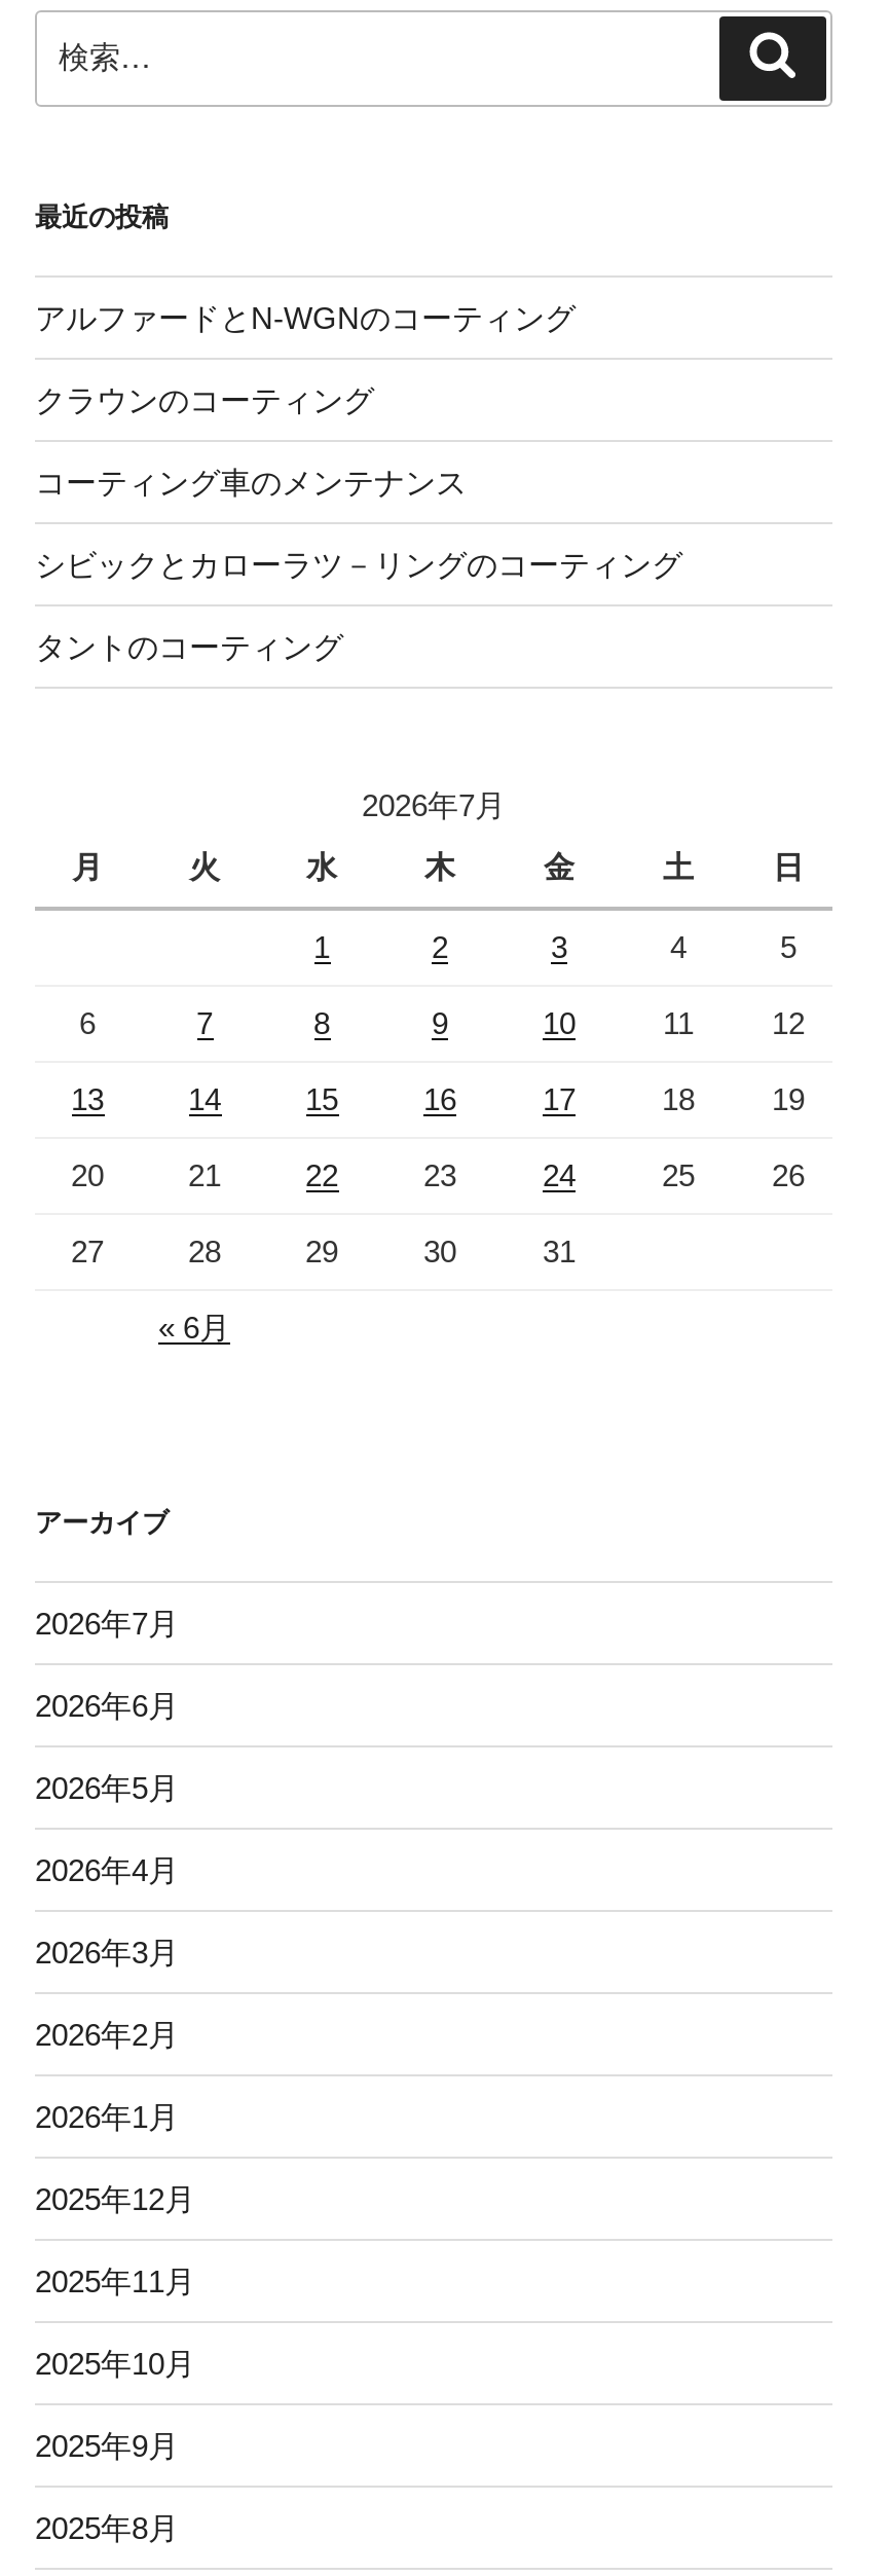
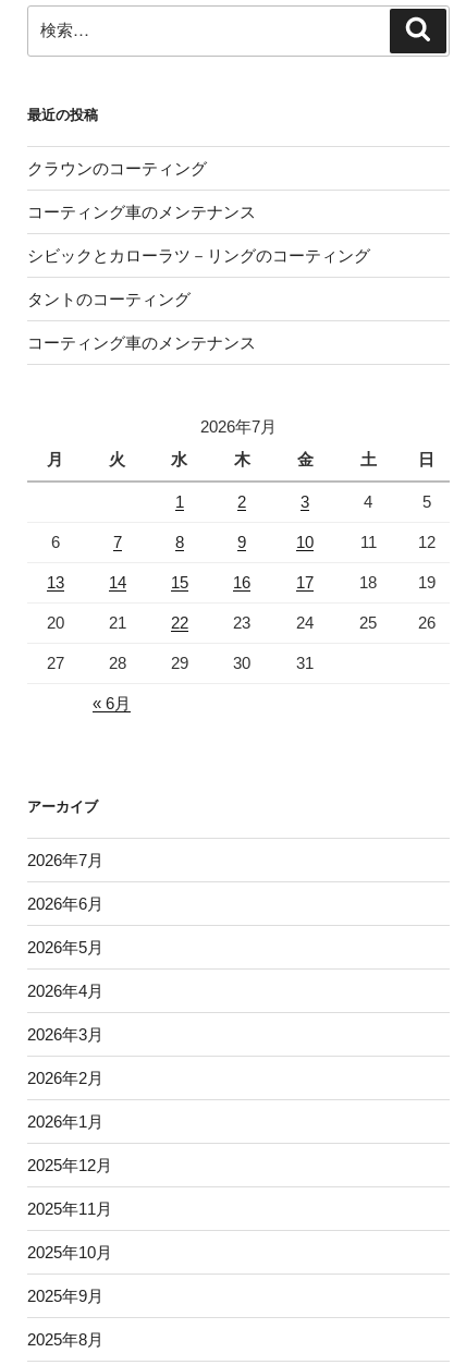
- アルファードとN-WGNのコーティング

moved up: クラウンのコーティング | コーティング車のメンテナンス | シビックとカローラツ－リングのコーティング | タントのコーティング

+ コーティング車のメンテナンス
